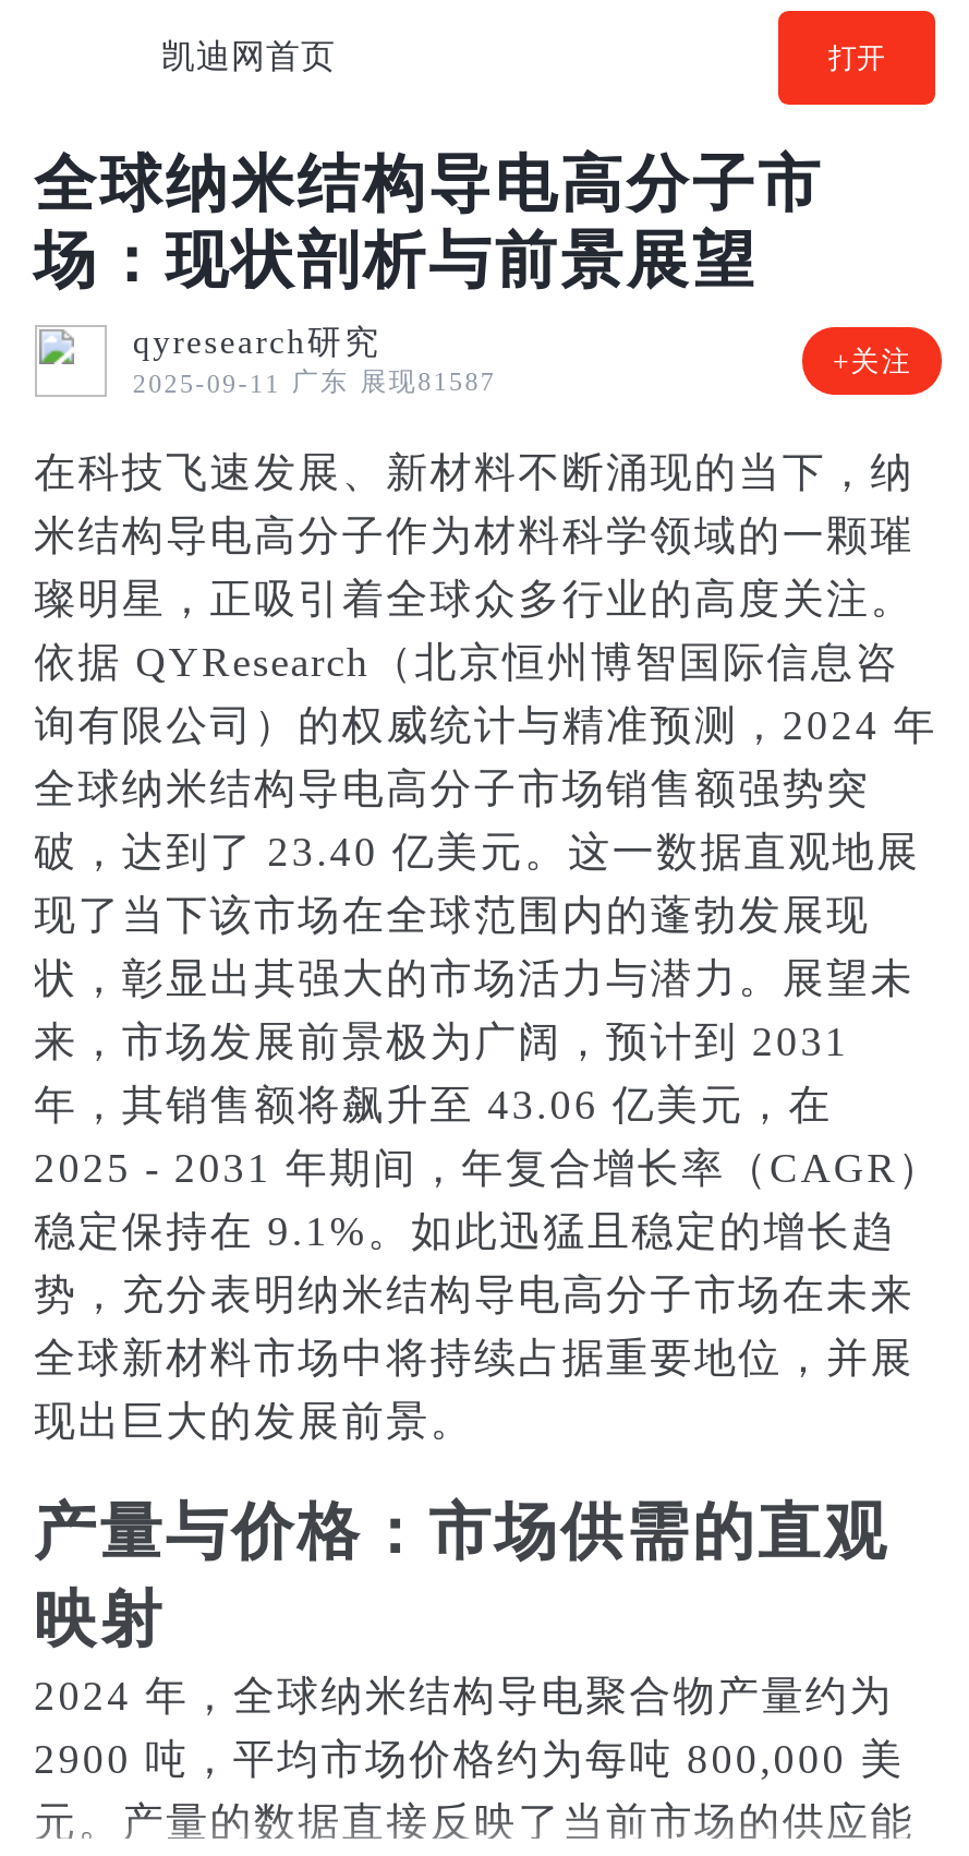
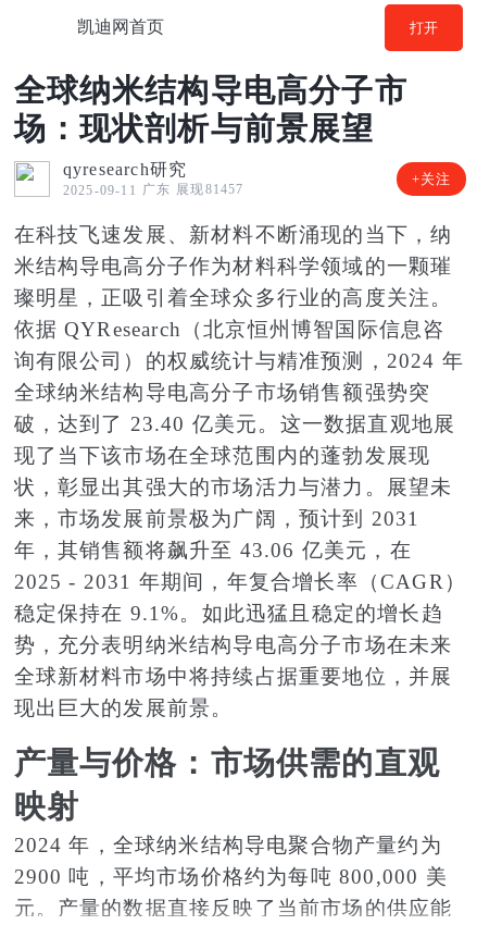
- 2025-09-11 广东 展现81587
+ 2025-09-11 广东 展现81457
